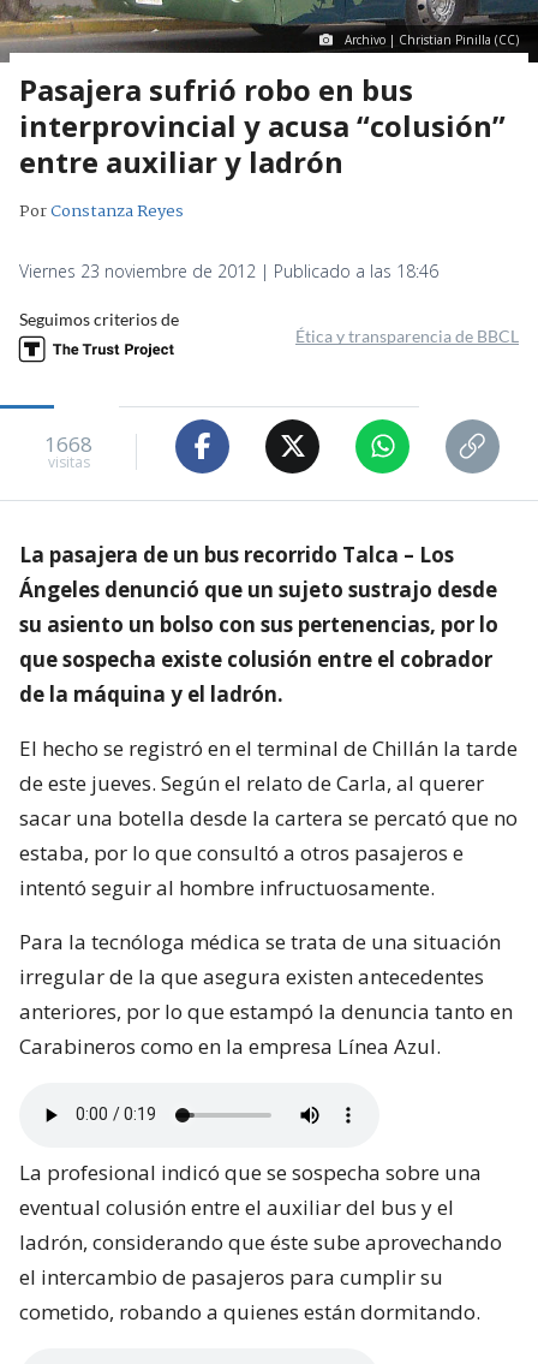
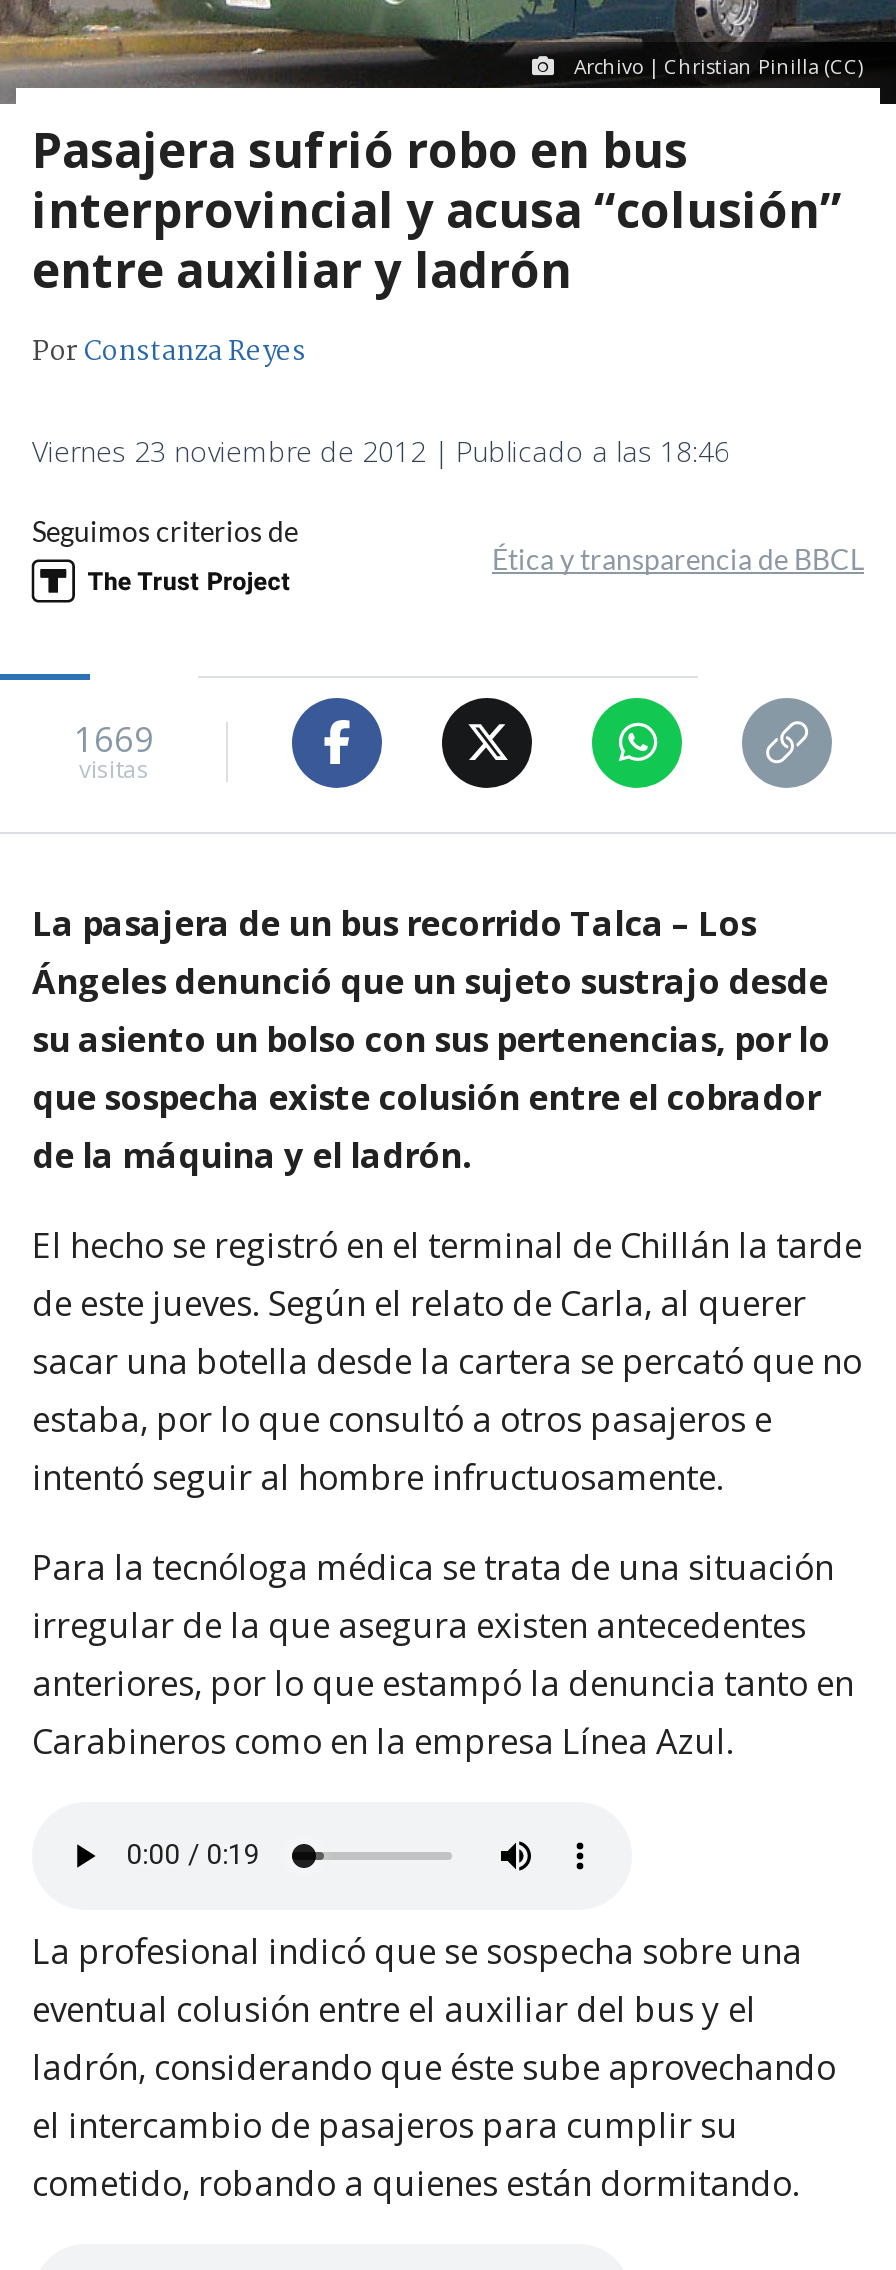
- 1668
+ 1669
